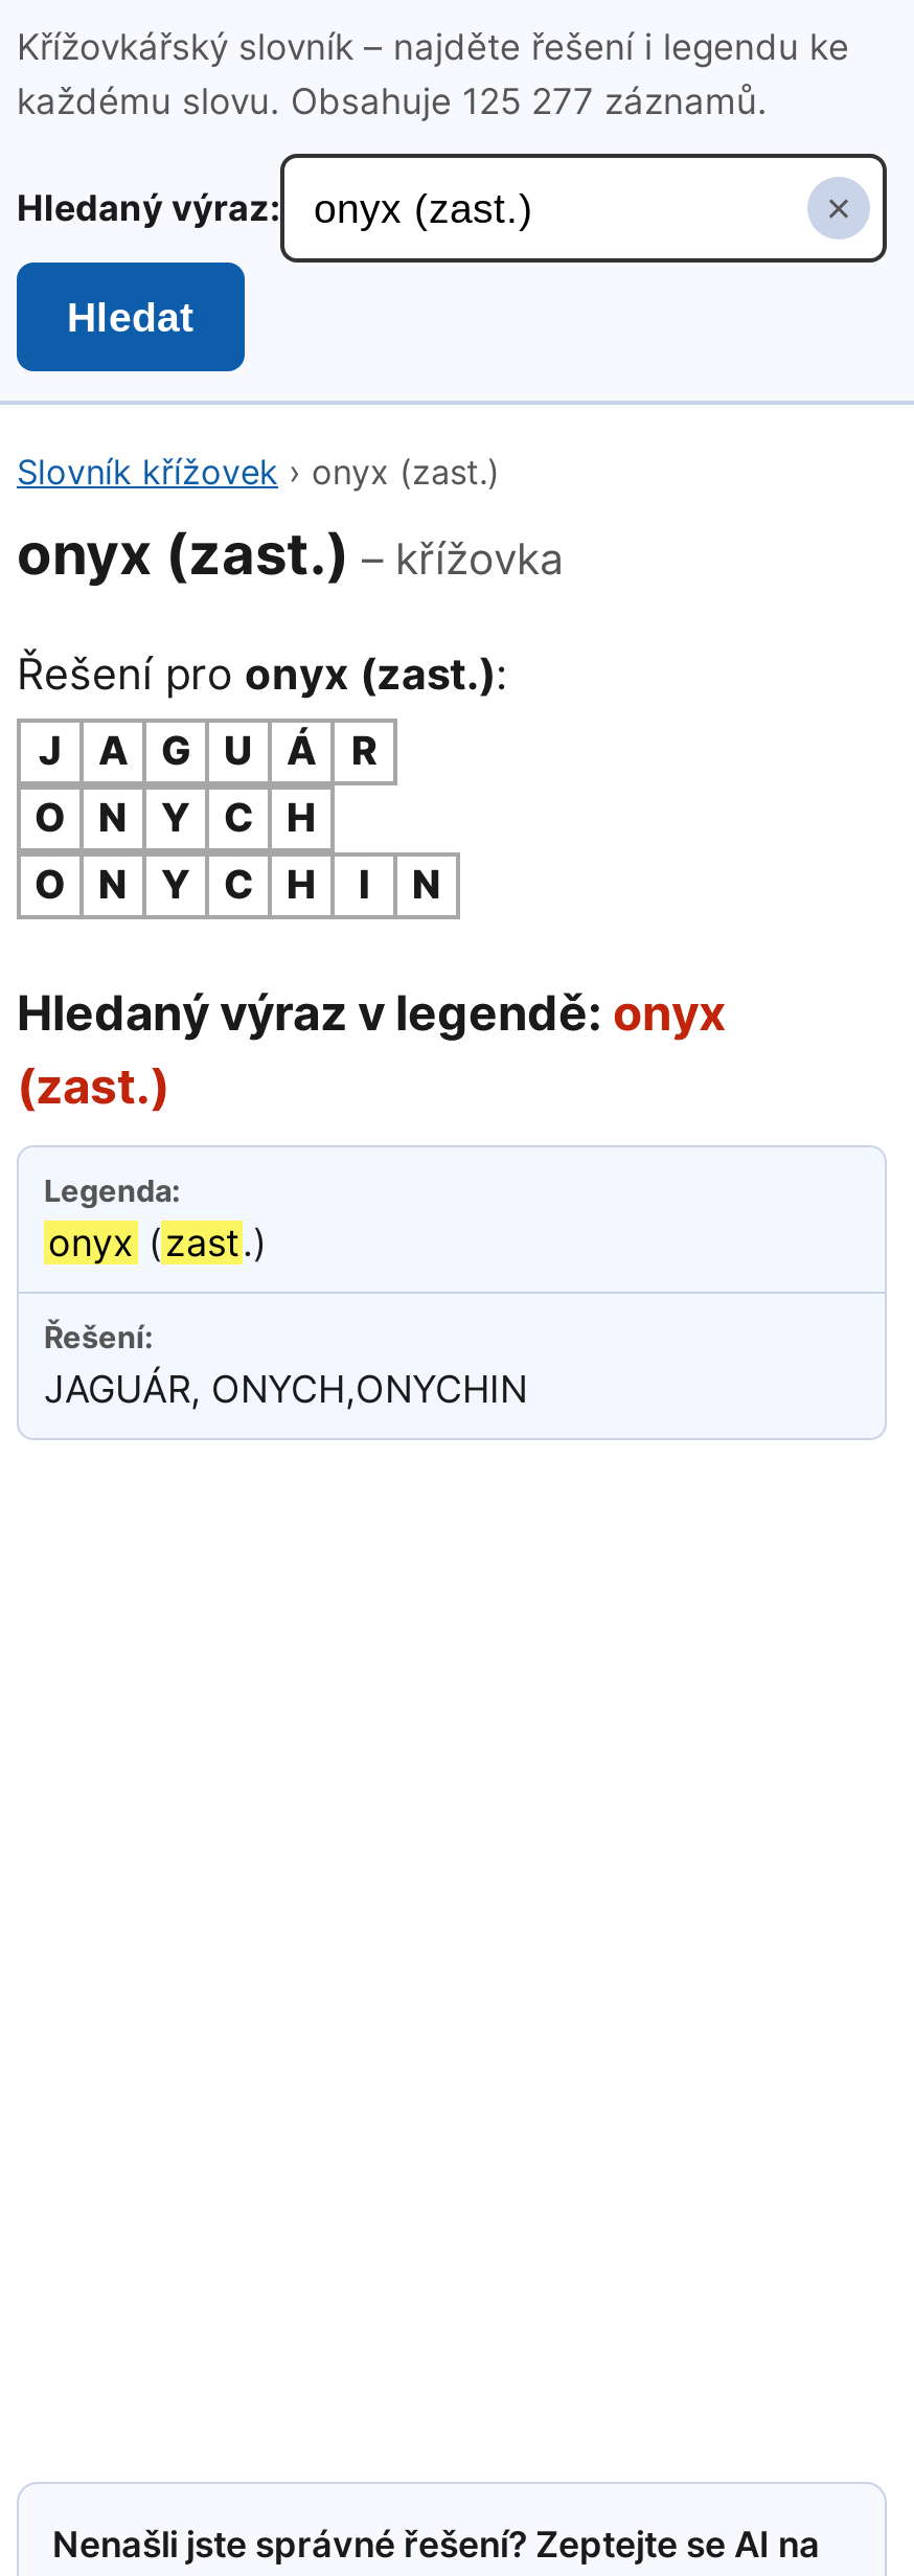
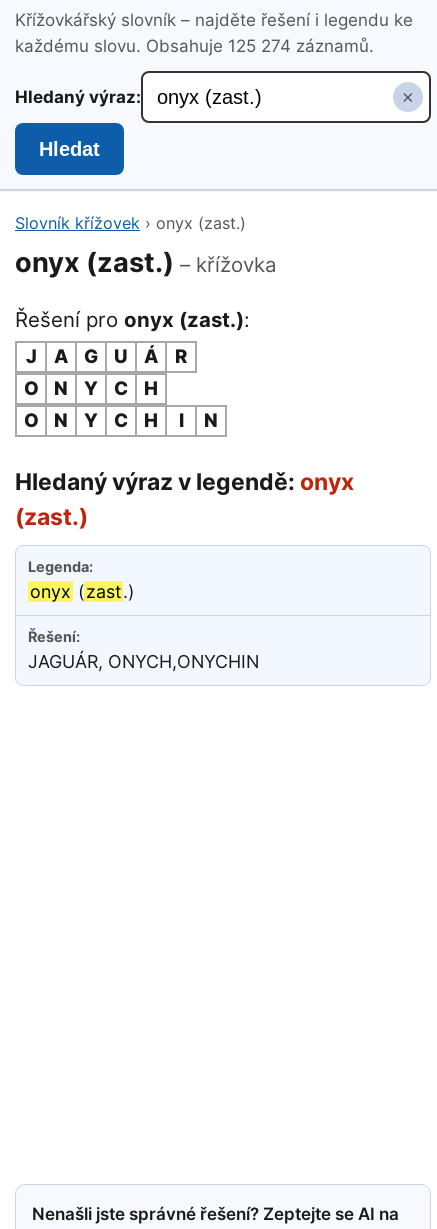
- každému slovu. Obsahuje 125 277 záznamů.
+ každému slovu. Obsahuje 125 274 záznamů.
